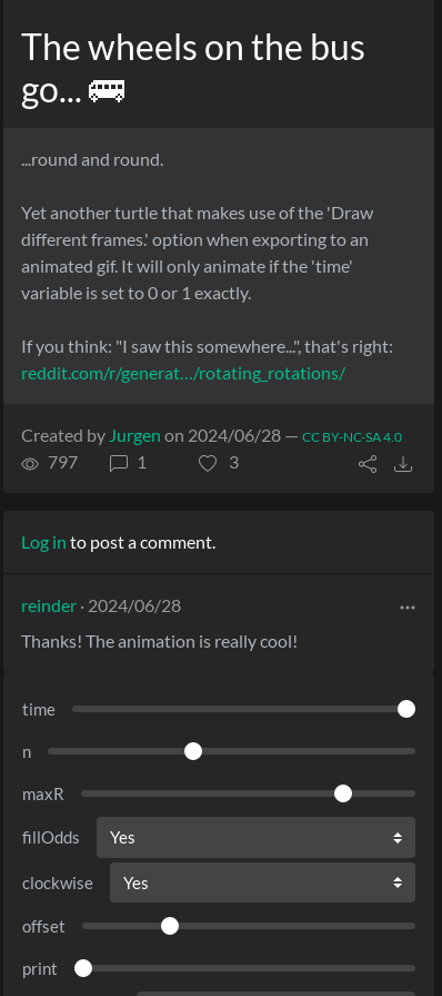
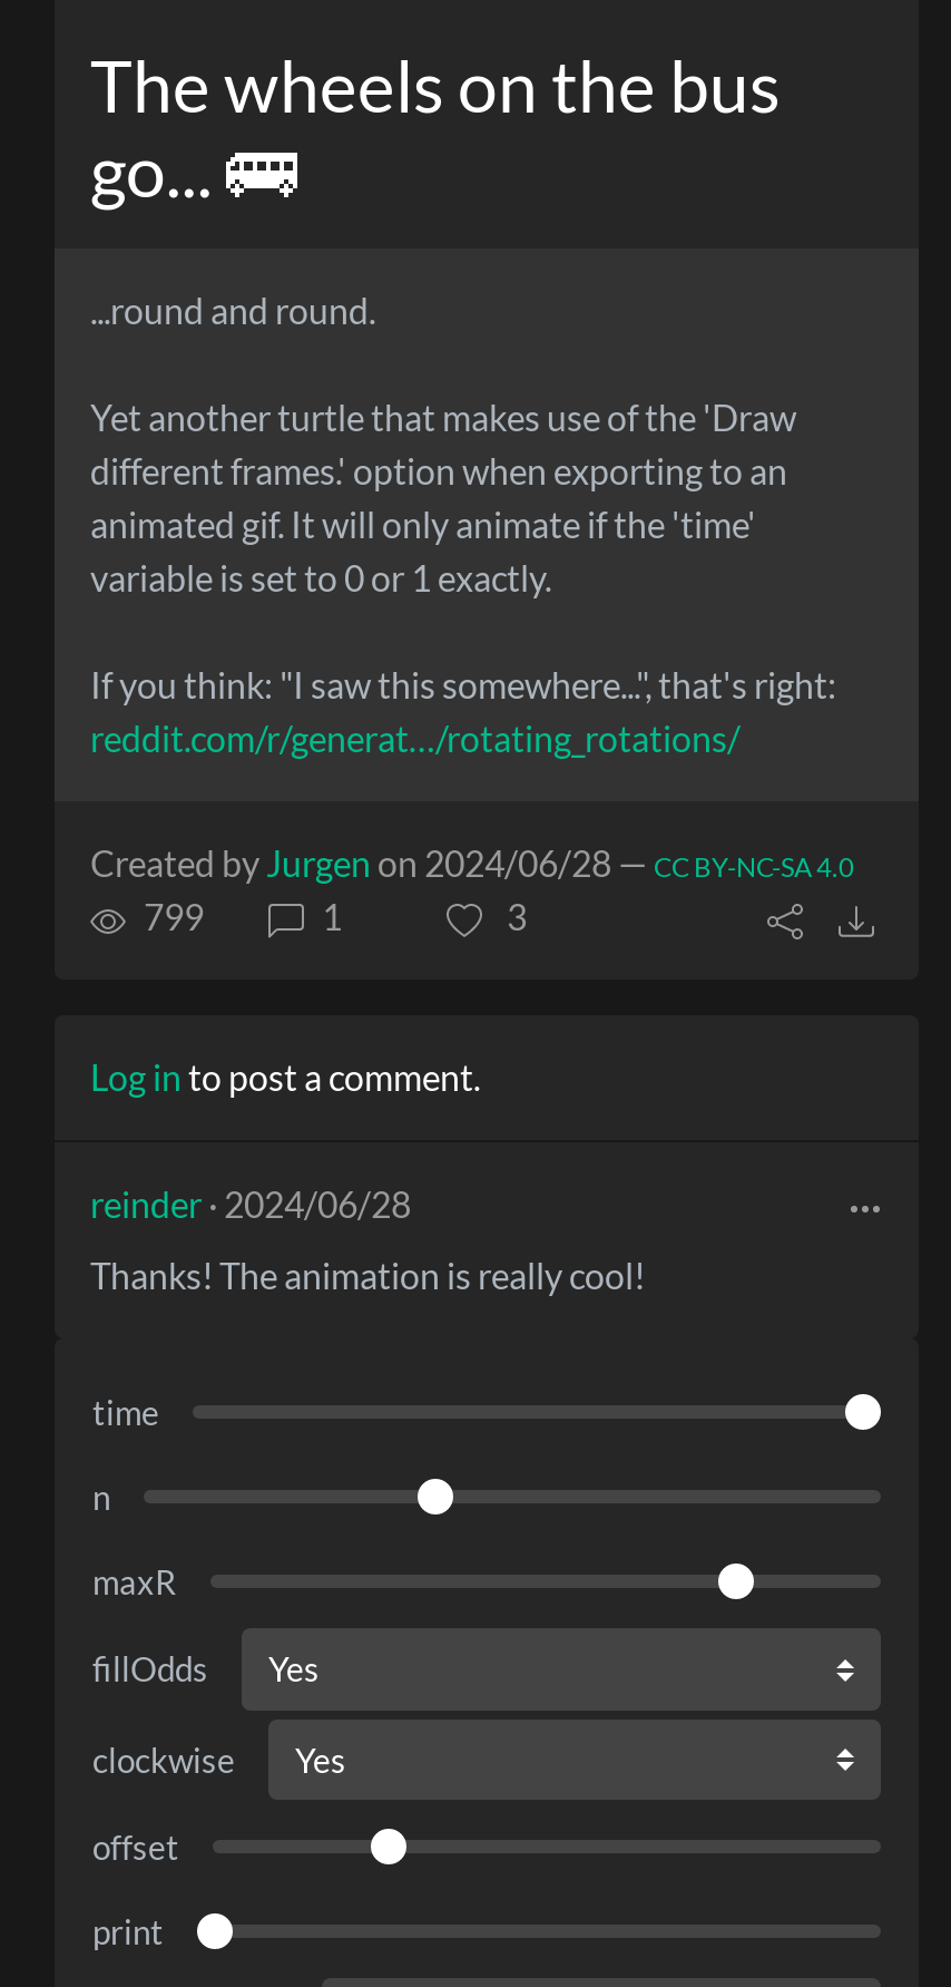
- 797
+ 799
